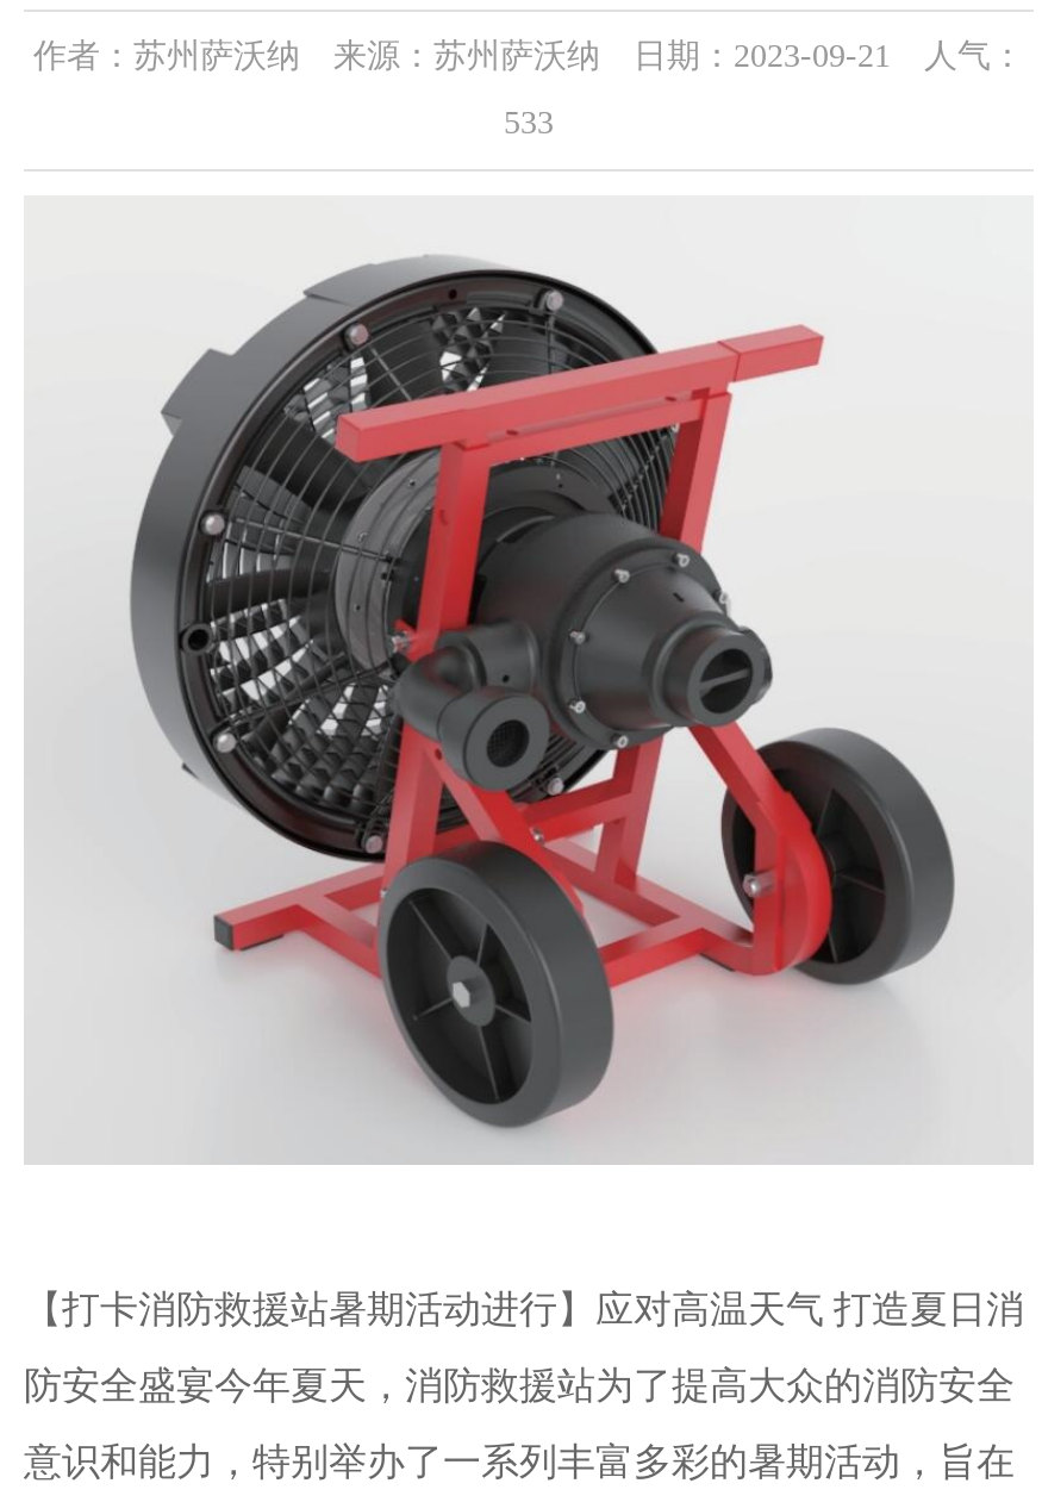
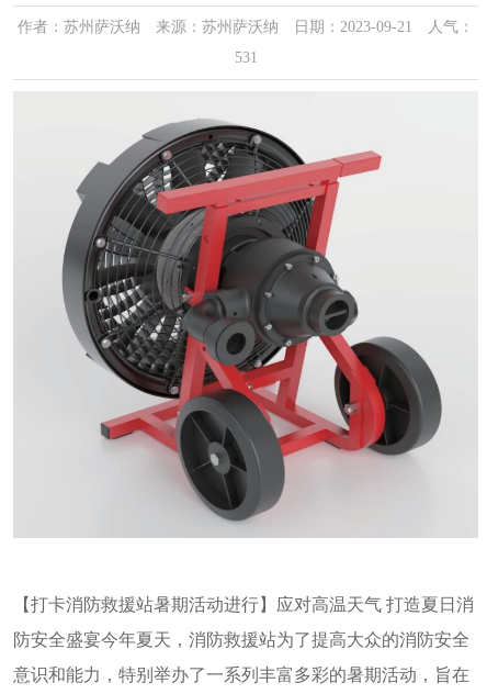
- 533
+ 531
